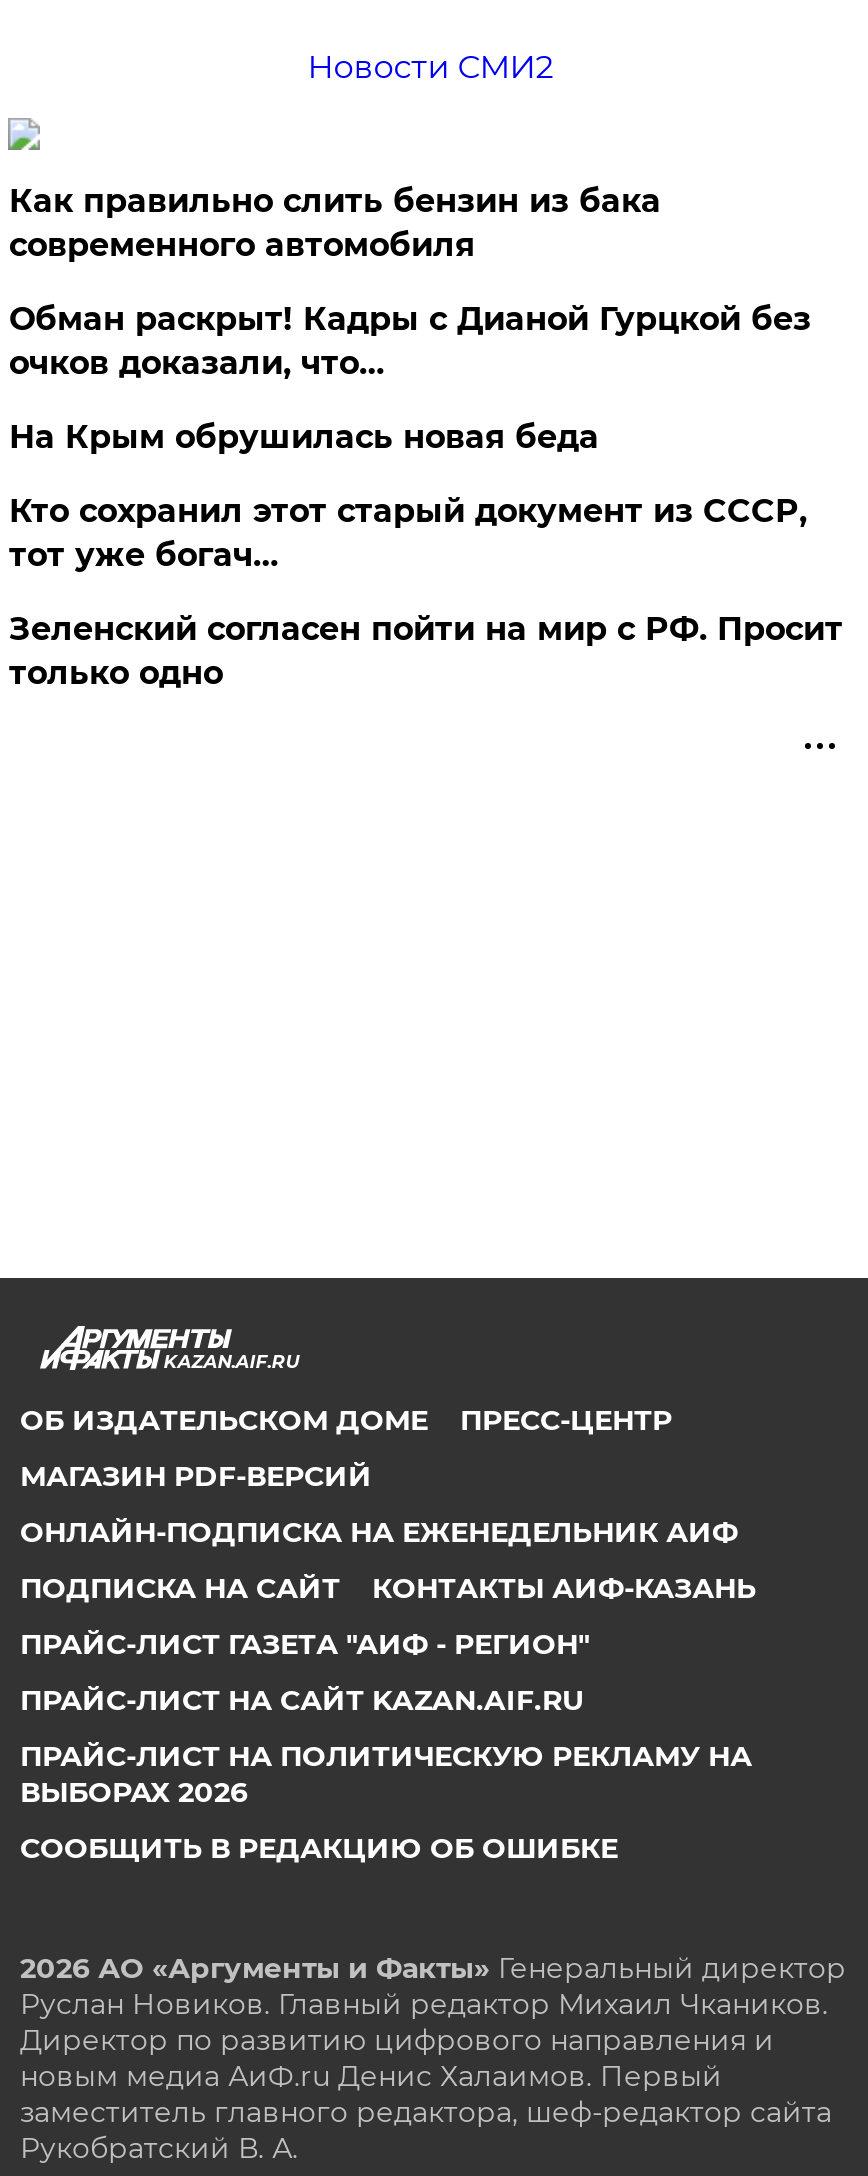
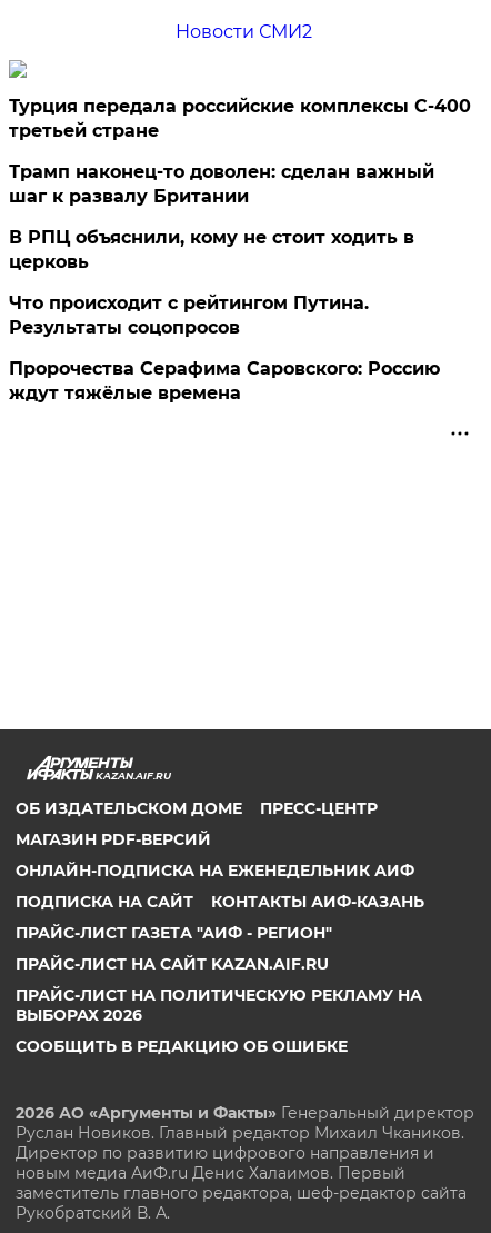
- Как правильно слить бензин из бака
- современного автомобиля
+ Турция передала российские комплексы С-400
+ третьей стране

- Обман раскрыт! Кадры с Дианой Гурцкой без
- очков доказали, что…
+ Трамп наконец-то доволен: сделан важный
+ шаг к развалу Британии

- На Крым обрушилась новая беда
+ В РПЦ объяснили, кому не стоит ходить в
+ церковь

- Кто сохранил этот старый документ из СССР,
- тот уже богач…
+ Что происходит с рейтингом Путина.
+ Результаты соцопросов

- Зеленский согласен пойти на мир с РФ. Просит
- только одно
+ Пророчества Серафима Саровского: Россию
+ ждут тяжёлые времена
